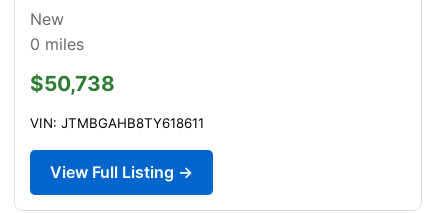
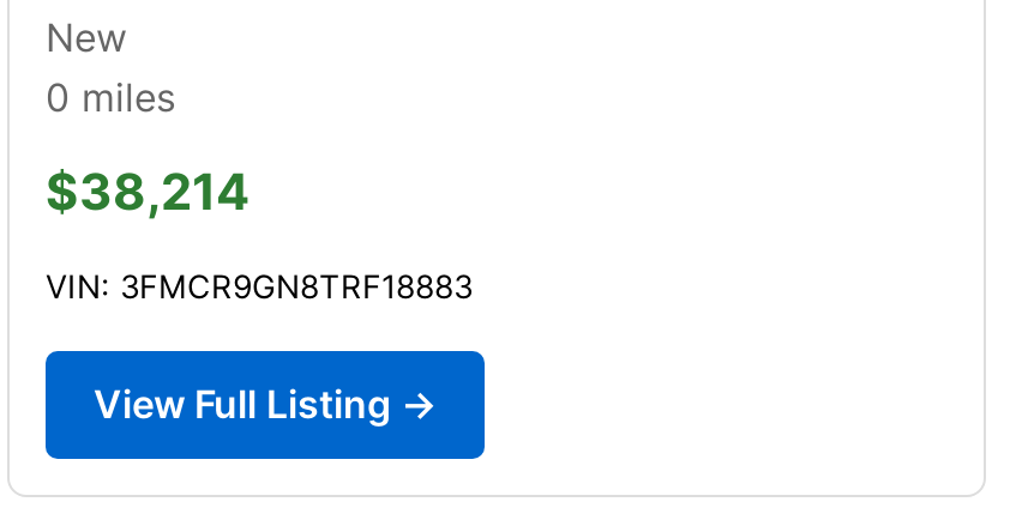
- $50,738
+ $38,214

- VIN: JTMBGAHB8TY618611
+ VIN: 3FMCR9GN8TRF18883
